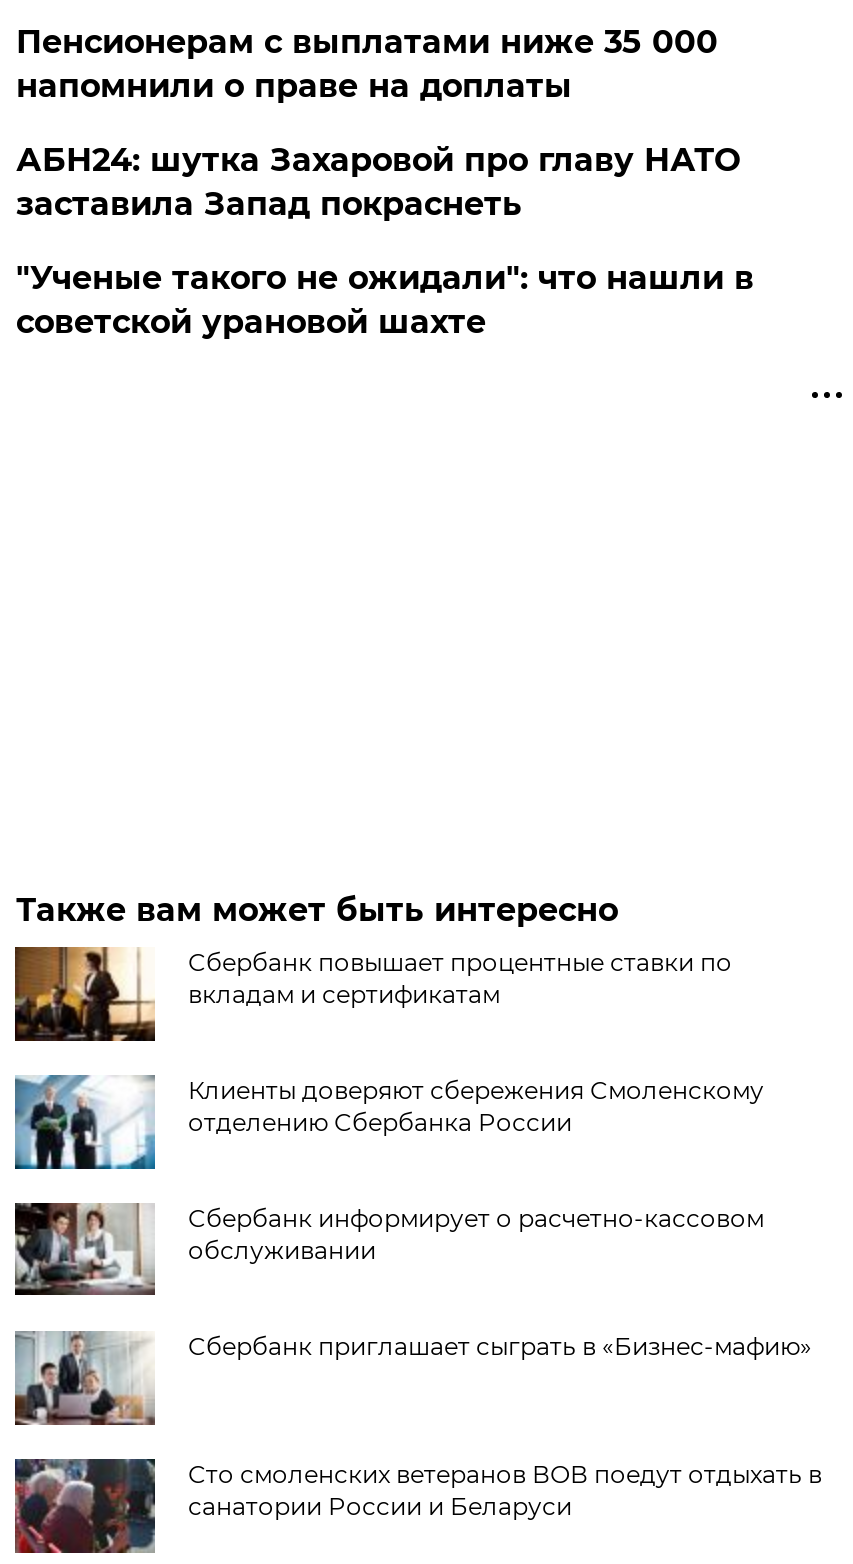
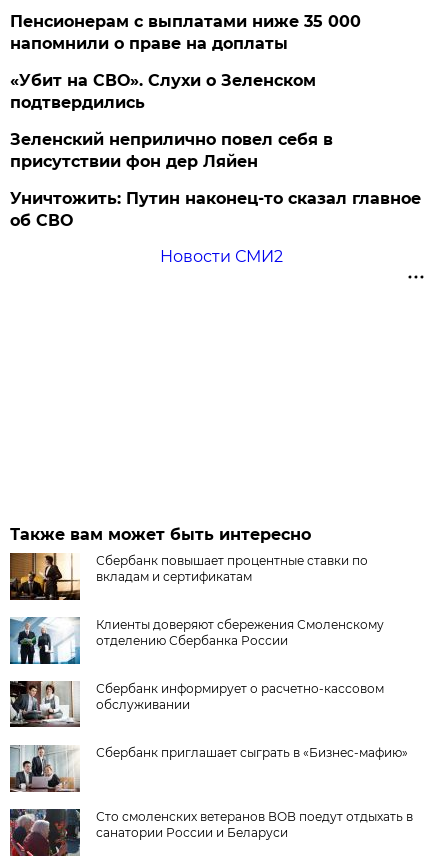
- АБН24: шутка Захаровой про главу НАТО
- заставила Запад покраснеть
- "Ученые такого не ожидали": что нашли в
- советской урановой шахте
+ «Убит на СВО». Слухи о Зеленском
+ подтвердились
+ Зеленский неприлично повел cебя в
+ присутствии фон дер Ляйен
+ Уничтожить: Путин наконец-то сказал главное
+ об СВО
+ Новости СМИ2
